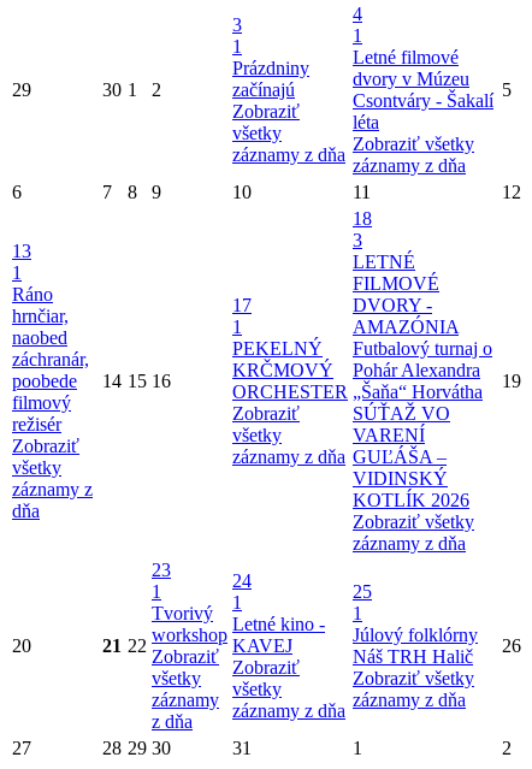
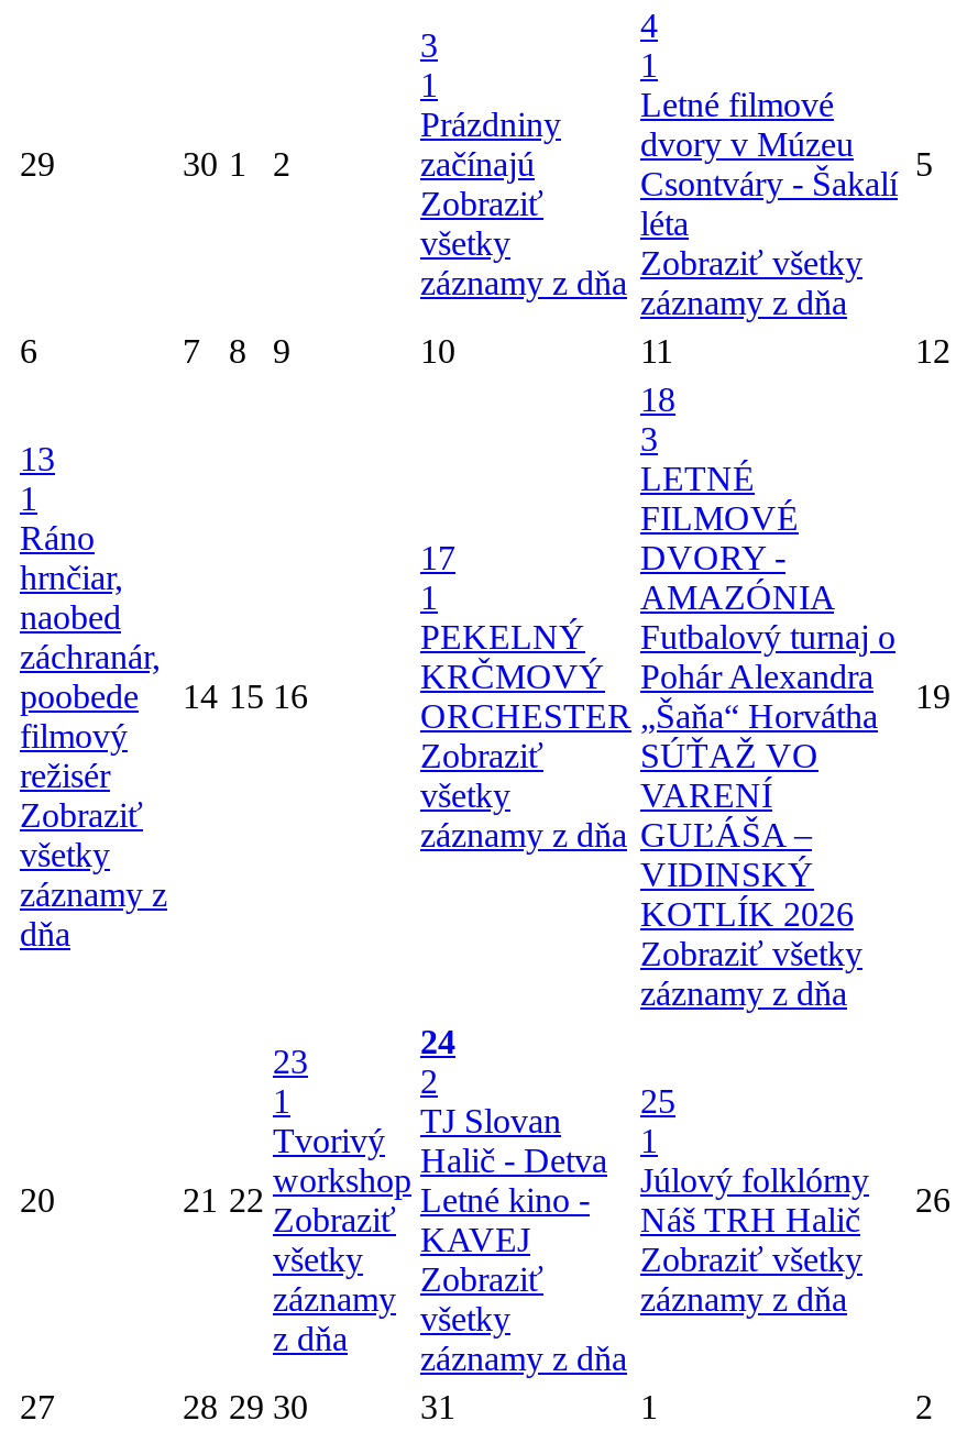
- 1
+ 2
+ TJ Slovan
+ Halič - Detva
